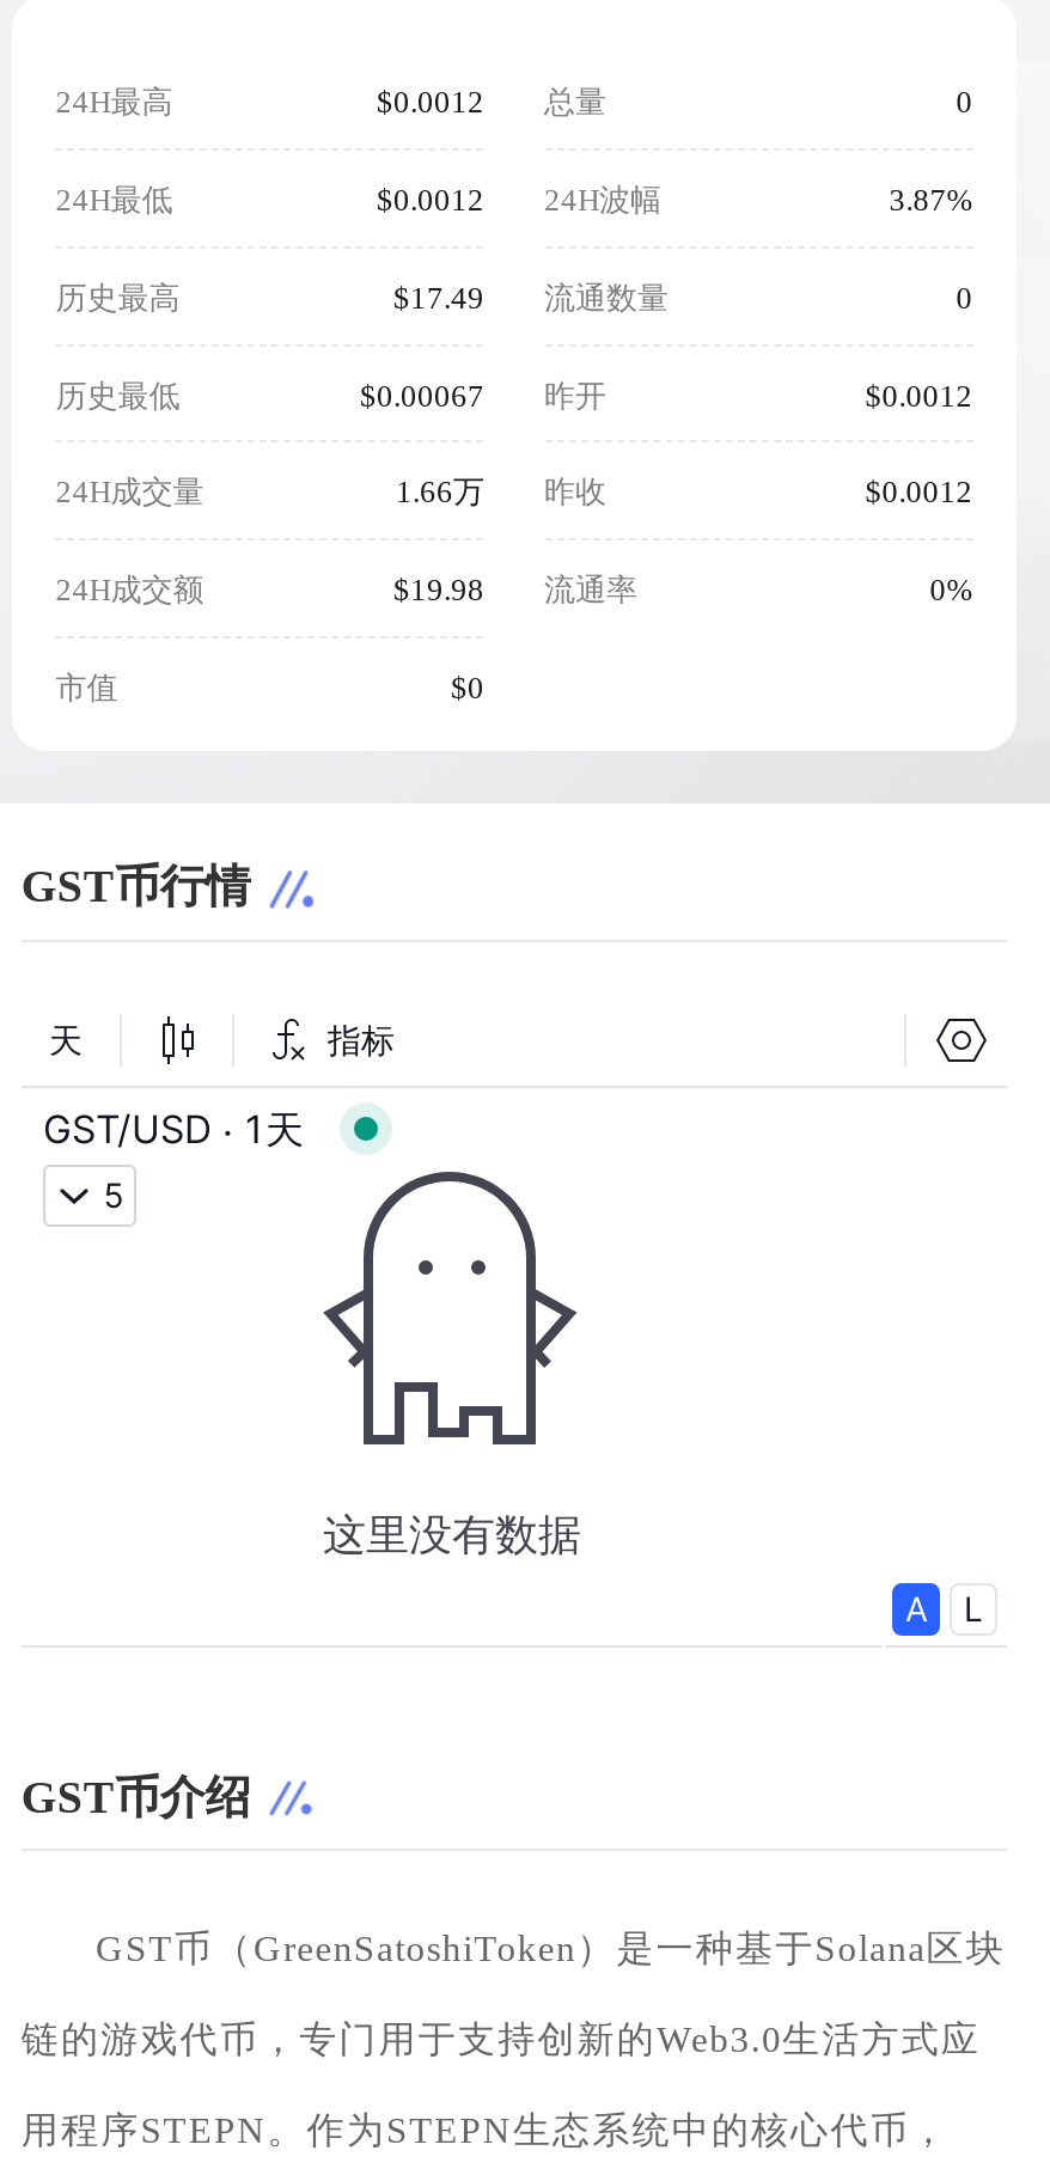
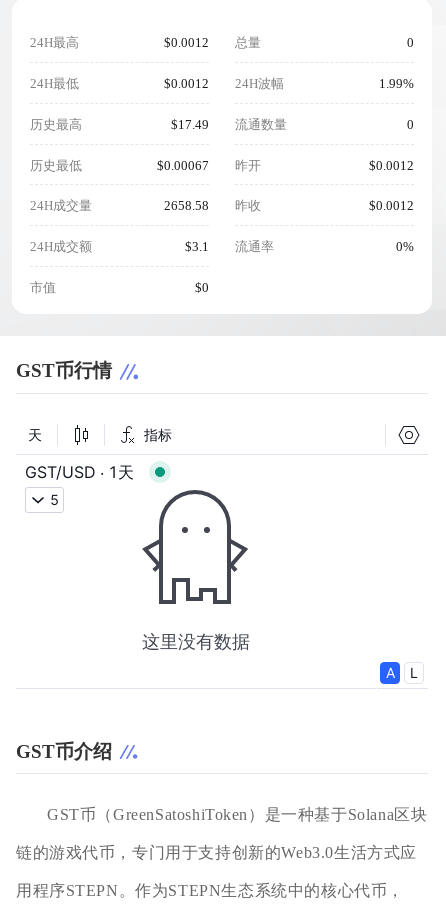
- 3.87%
+ 1.99%

- 1.66万 昨收
+ 2658.58 昨收

- $19.98 流通率
+ $3.1 流通率
